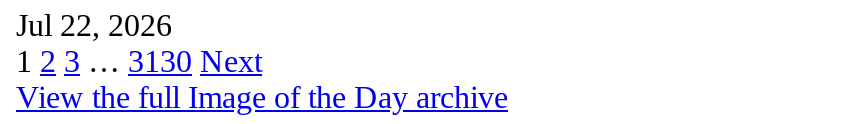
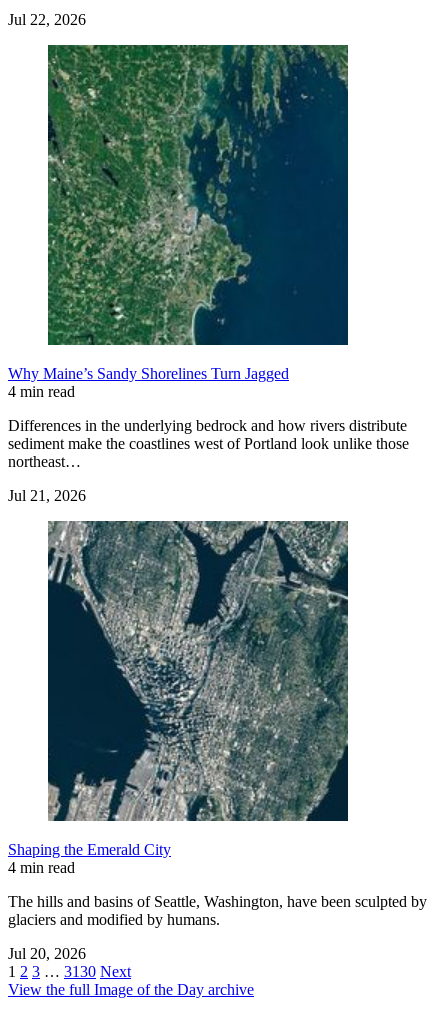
+ [image]
+ Why Maine’s Sandy Shorelines Turn Jagged
+ 4 min read
+ Differences in the underlying bedrock and how rivers distribute
+ sediment make the coastlines west of Portland look unlike those
+ northeast…
+ Jul 21, 2026

+ [image]
+ Shaping the Emerald City
+ 4 min read
+ The hills and basins of Seattle, Washington, have been sculpted by
+ glaciers and modified by humans.
+ Jul 20, 2026
